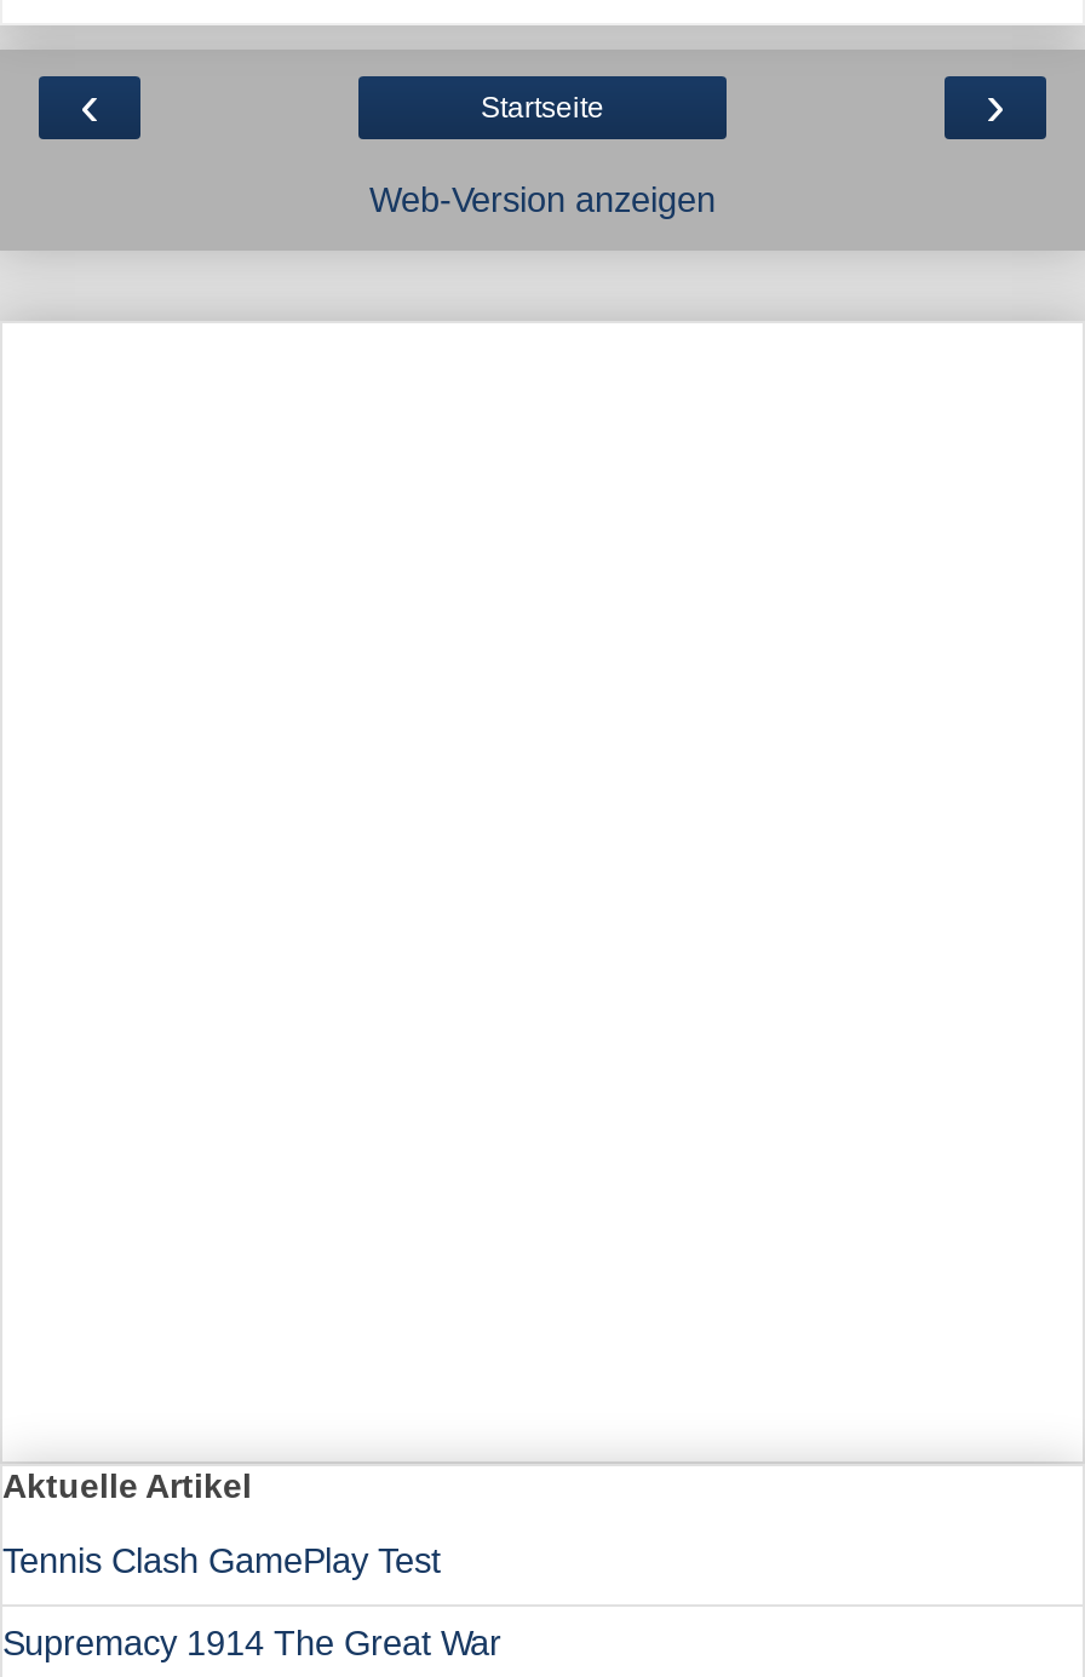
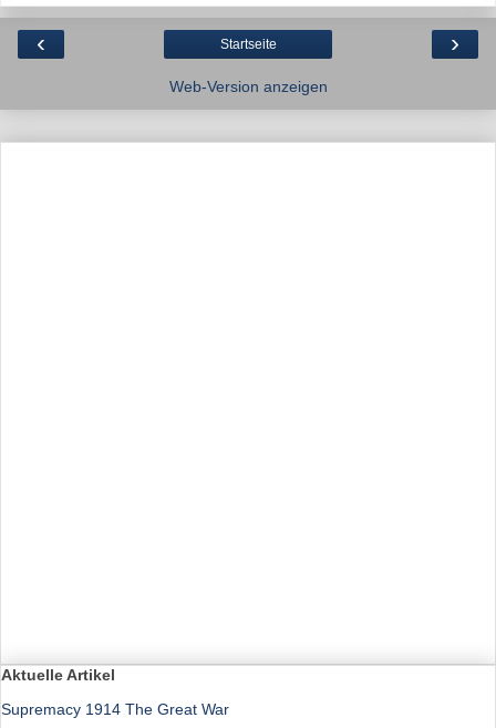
- Tennis Clash GamePlay Test
